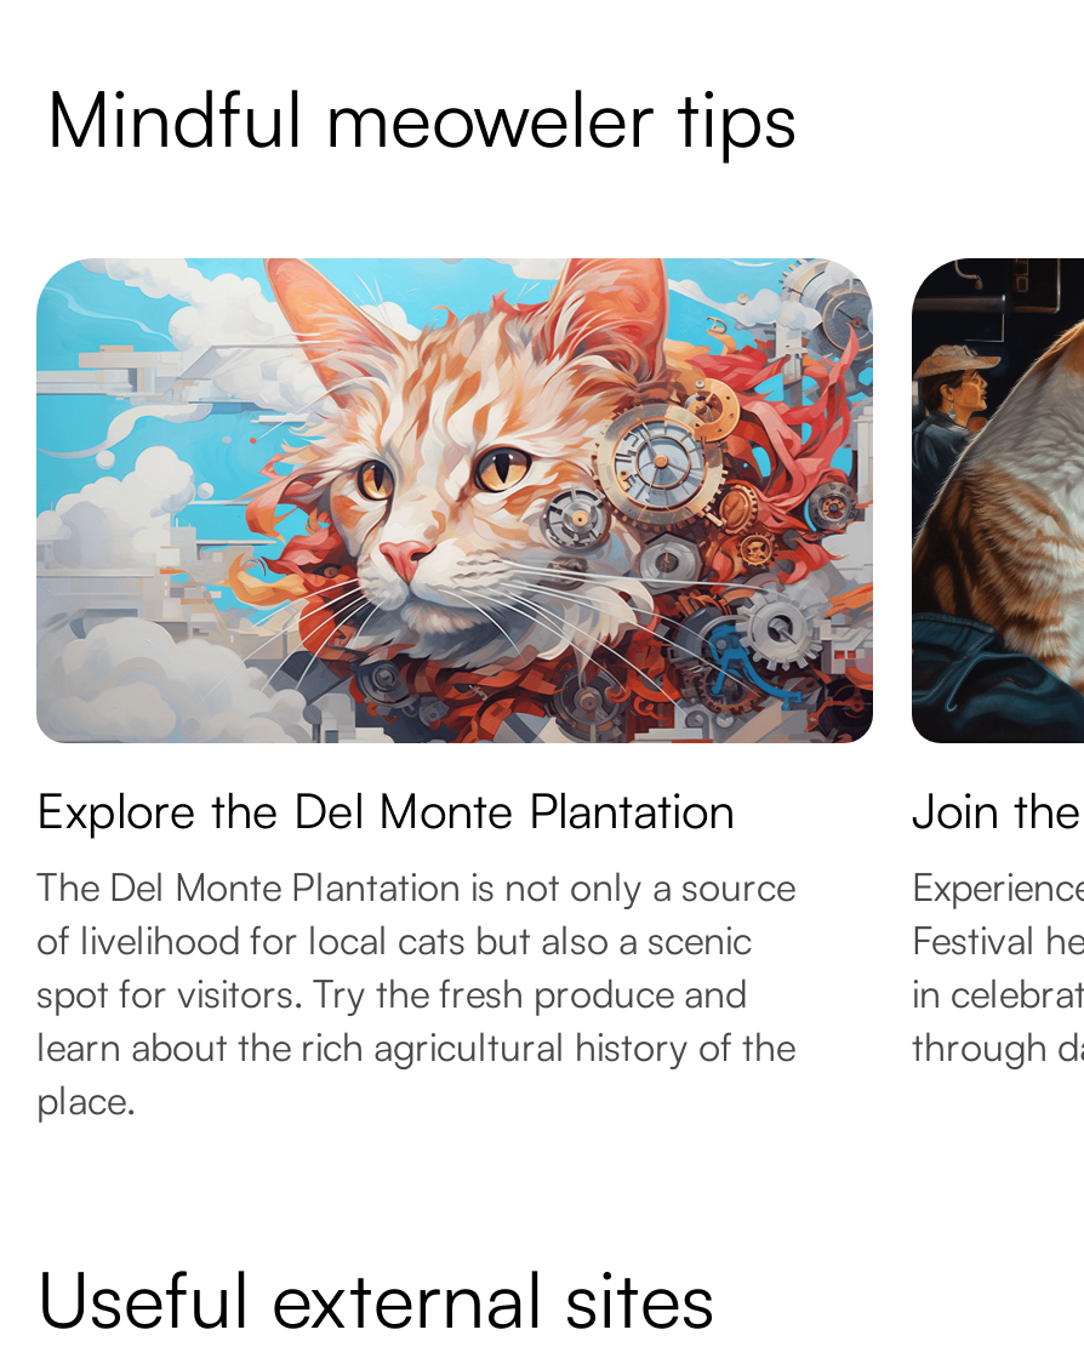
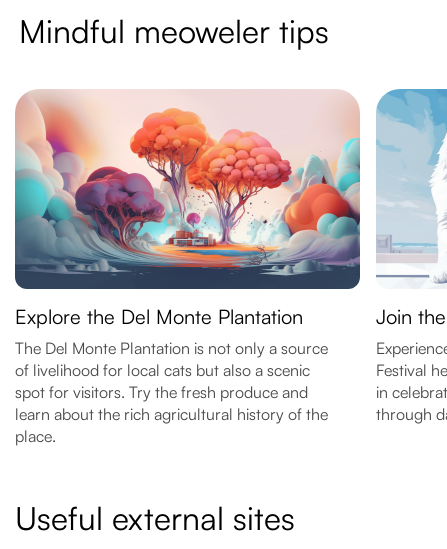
- [image]
+ [image]

- [image]
+ [image]
